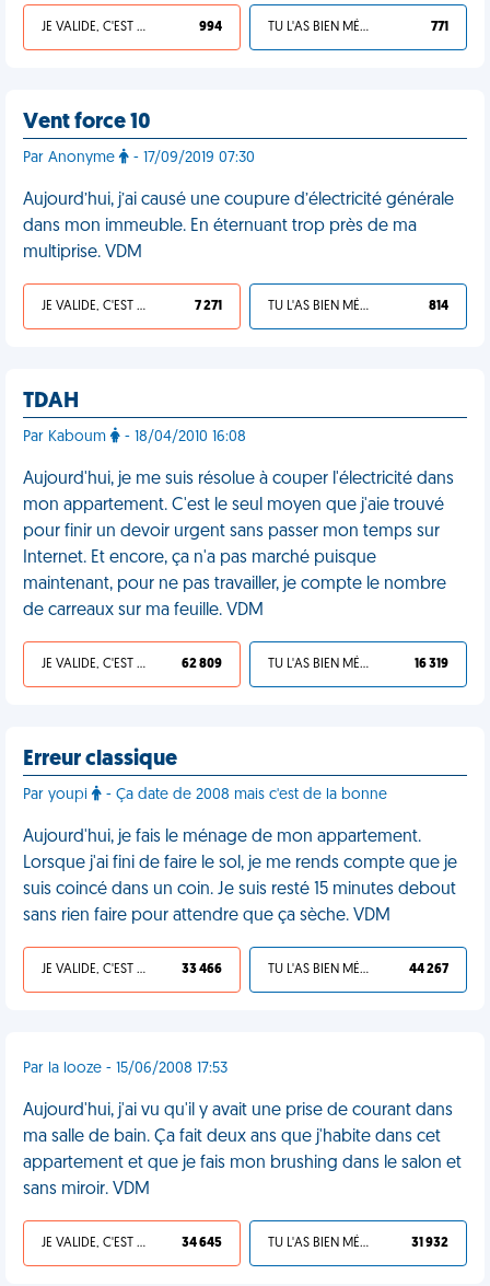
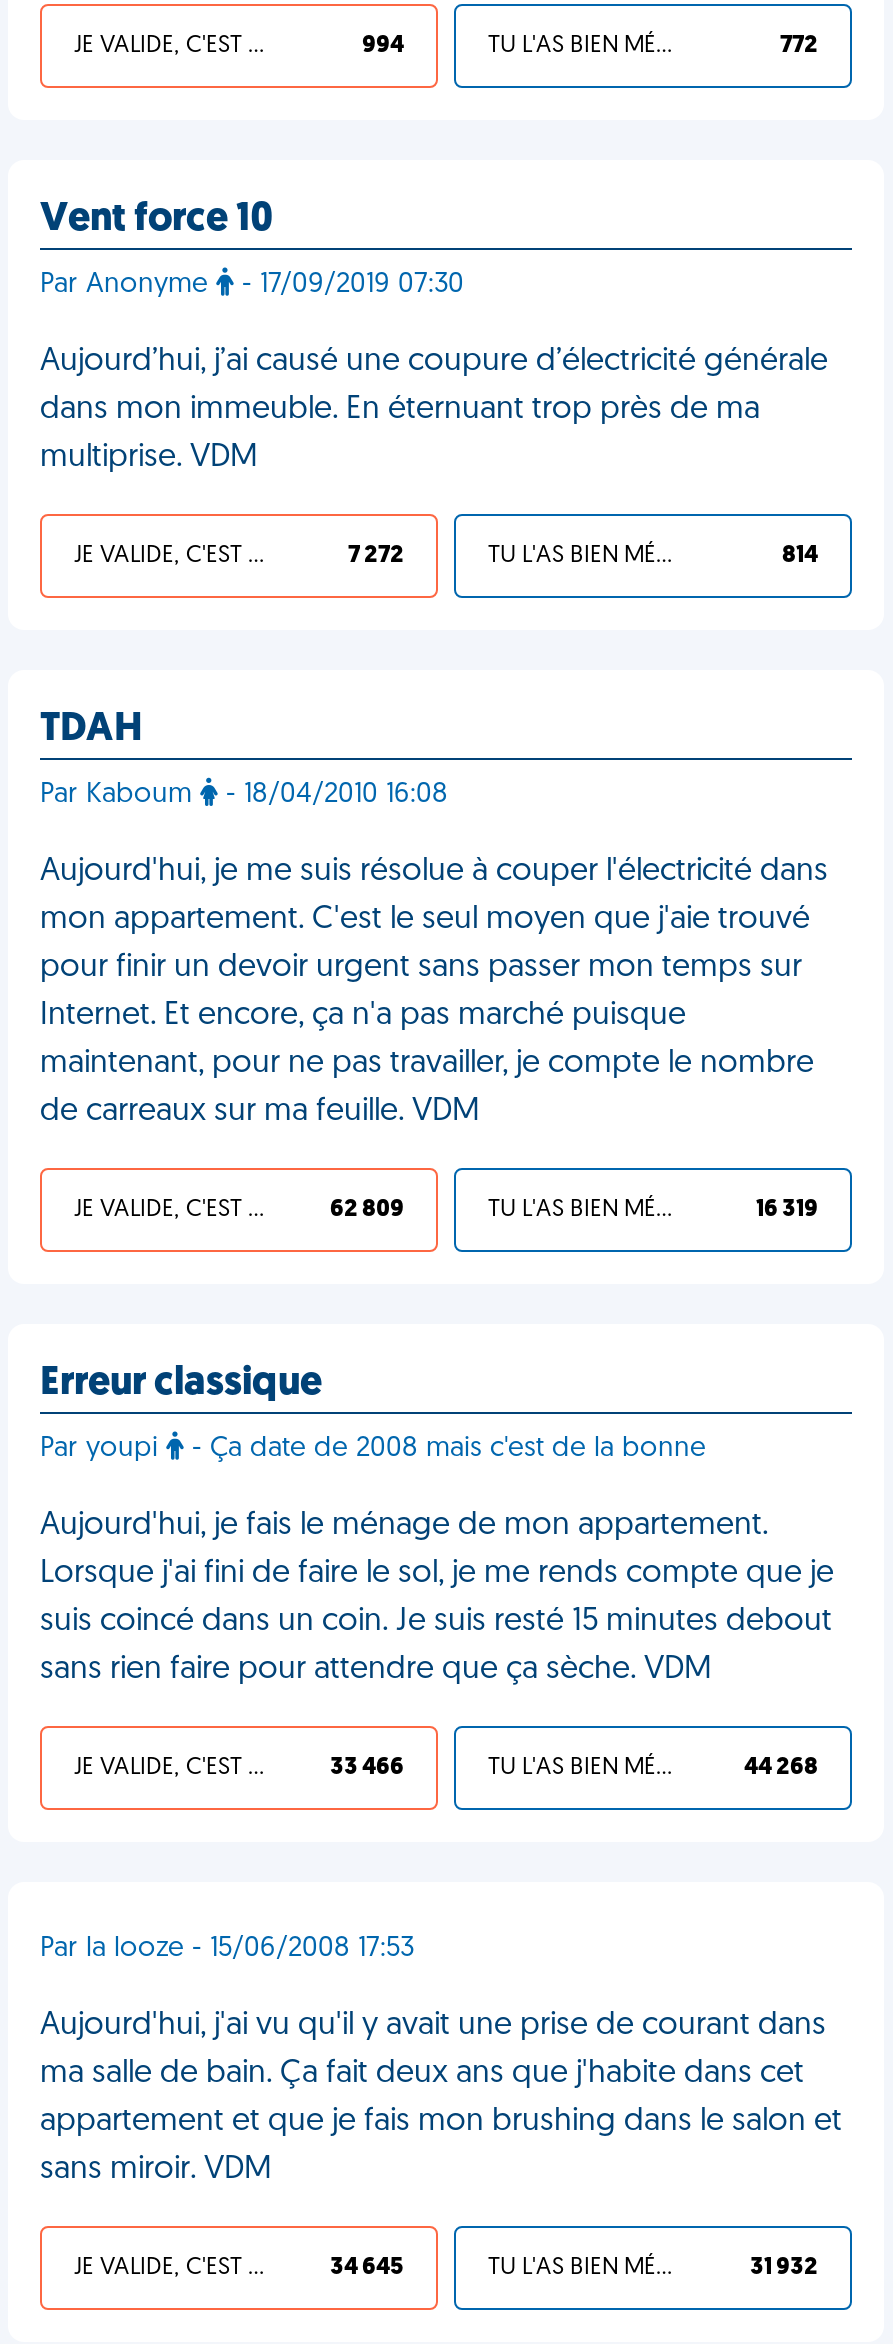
- 771
+ 772

- 7 271
+ 7 272

- 44 267
+ 44 268
